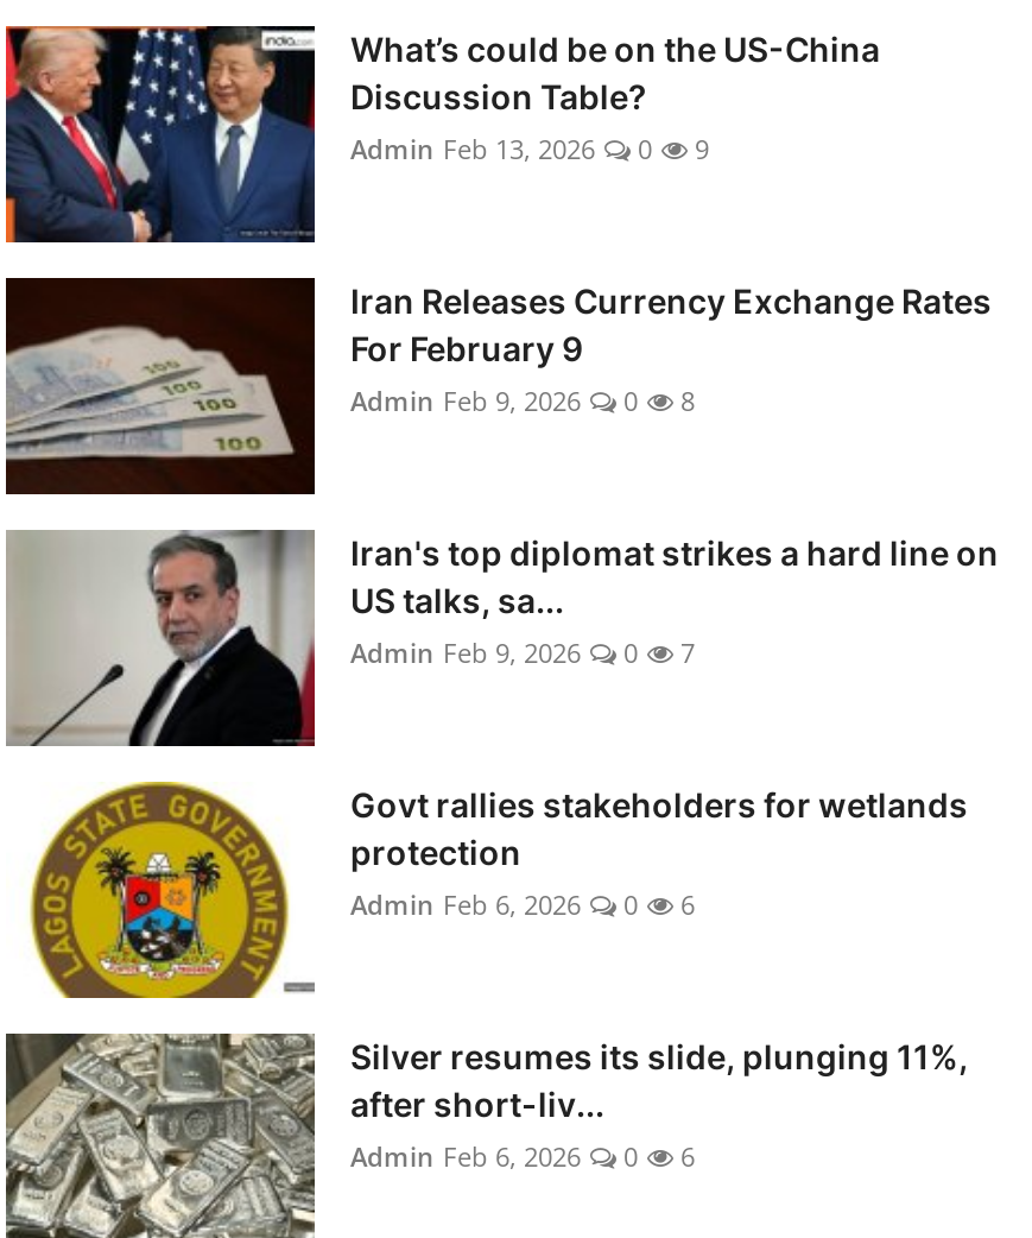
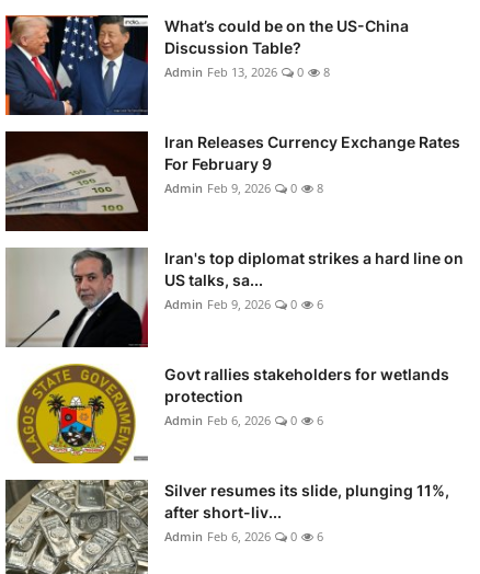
- Admin Feb 13, 2026 0 9
+ Admin Feb 13, 2026 0 8

- Admin Feb 9, 2026 0 7
+ Admin Feb 9, 2026 0 6
